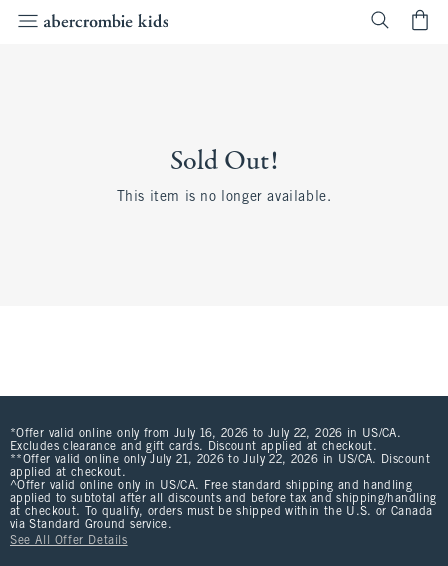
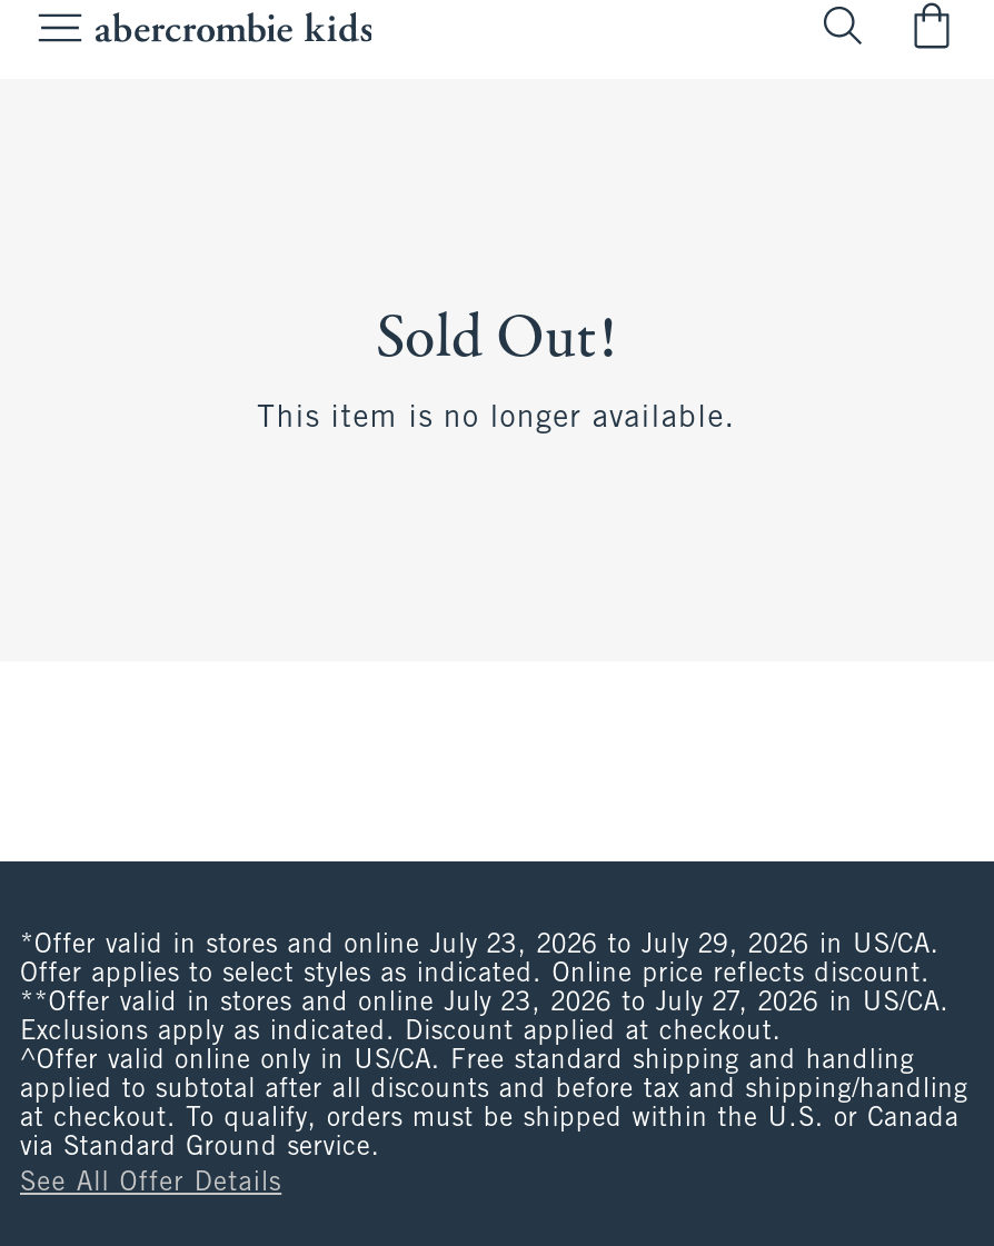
- *Offer valid online only from July 16, 2026 to July 22, 2026 in US/CA.
- Excludes clearance and gift cards. Discount applied at checkout.
- **Offer valid online only July 21, 2026 to July 22, 2026 in US/CA. Discount
- applied at checkout.
+ *Offer valid in stores and online July 23, 2026 to July 29, 2026 in US/CA.
+ Offer applies to select styles as indicated. Online price reflects discount.
+ **Offer valid in stores and online July 23, 2026 to July 27, 2026 in US/CA.
+ Exclusions apply as indicated. Discount applied at checkout.
